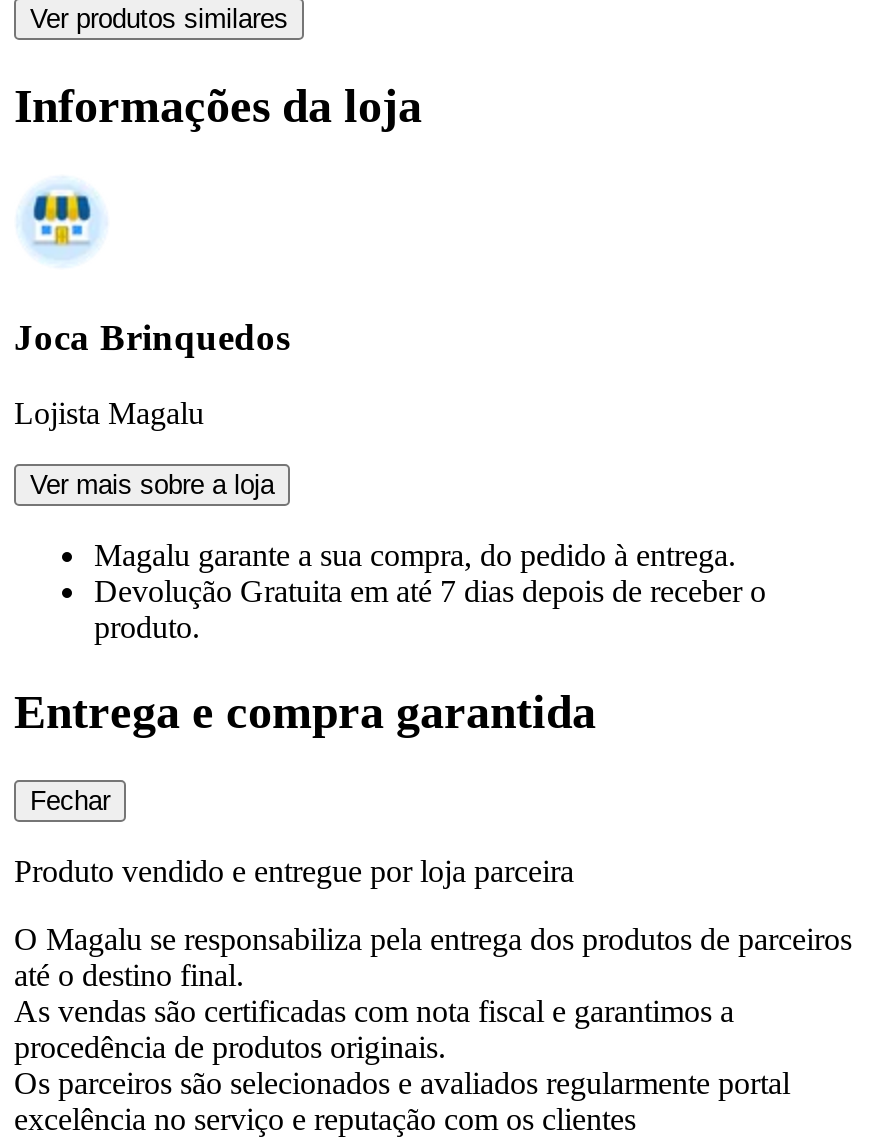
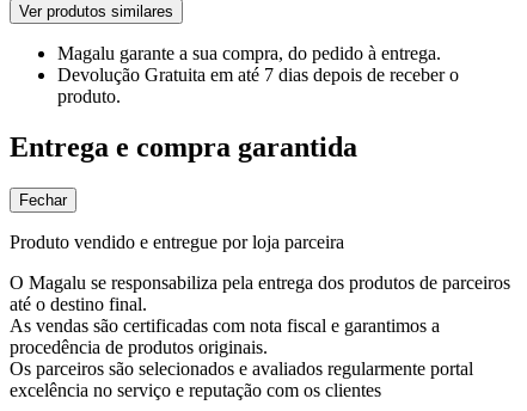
- Informações da loja

- [image]
- Joca Brinquedos
- Lojista Magalu
- Ver mais sobre a loja
